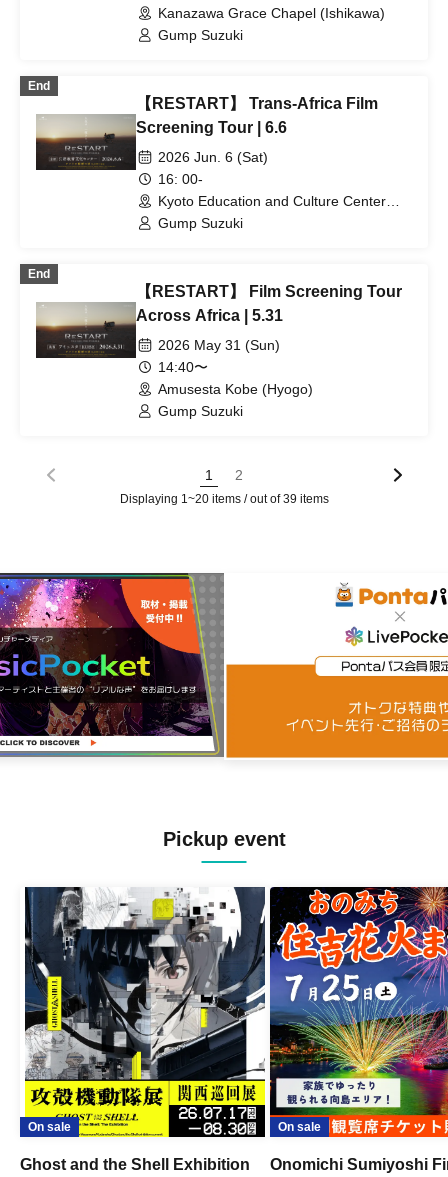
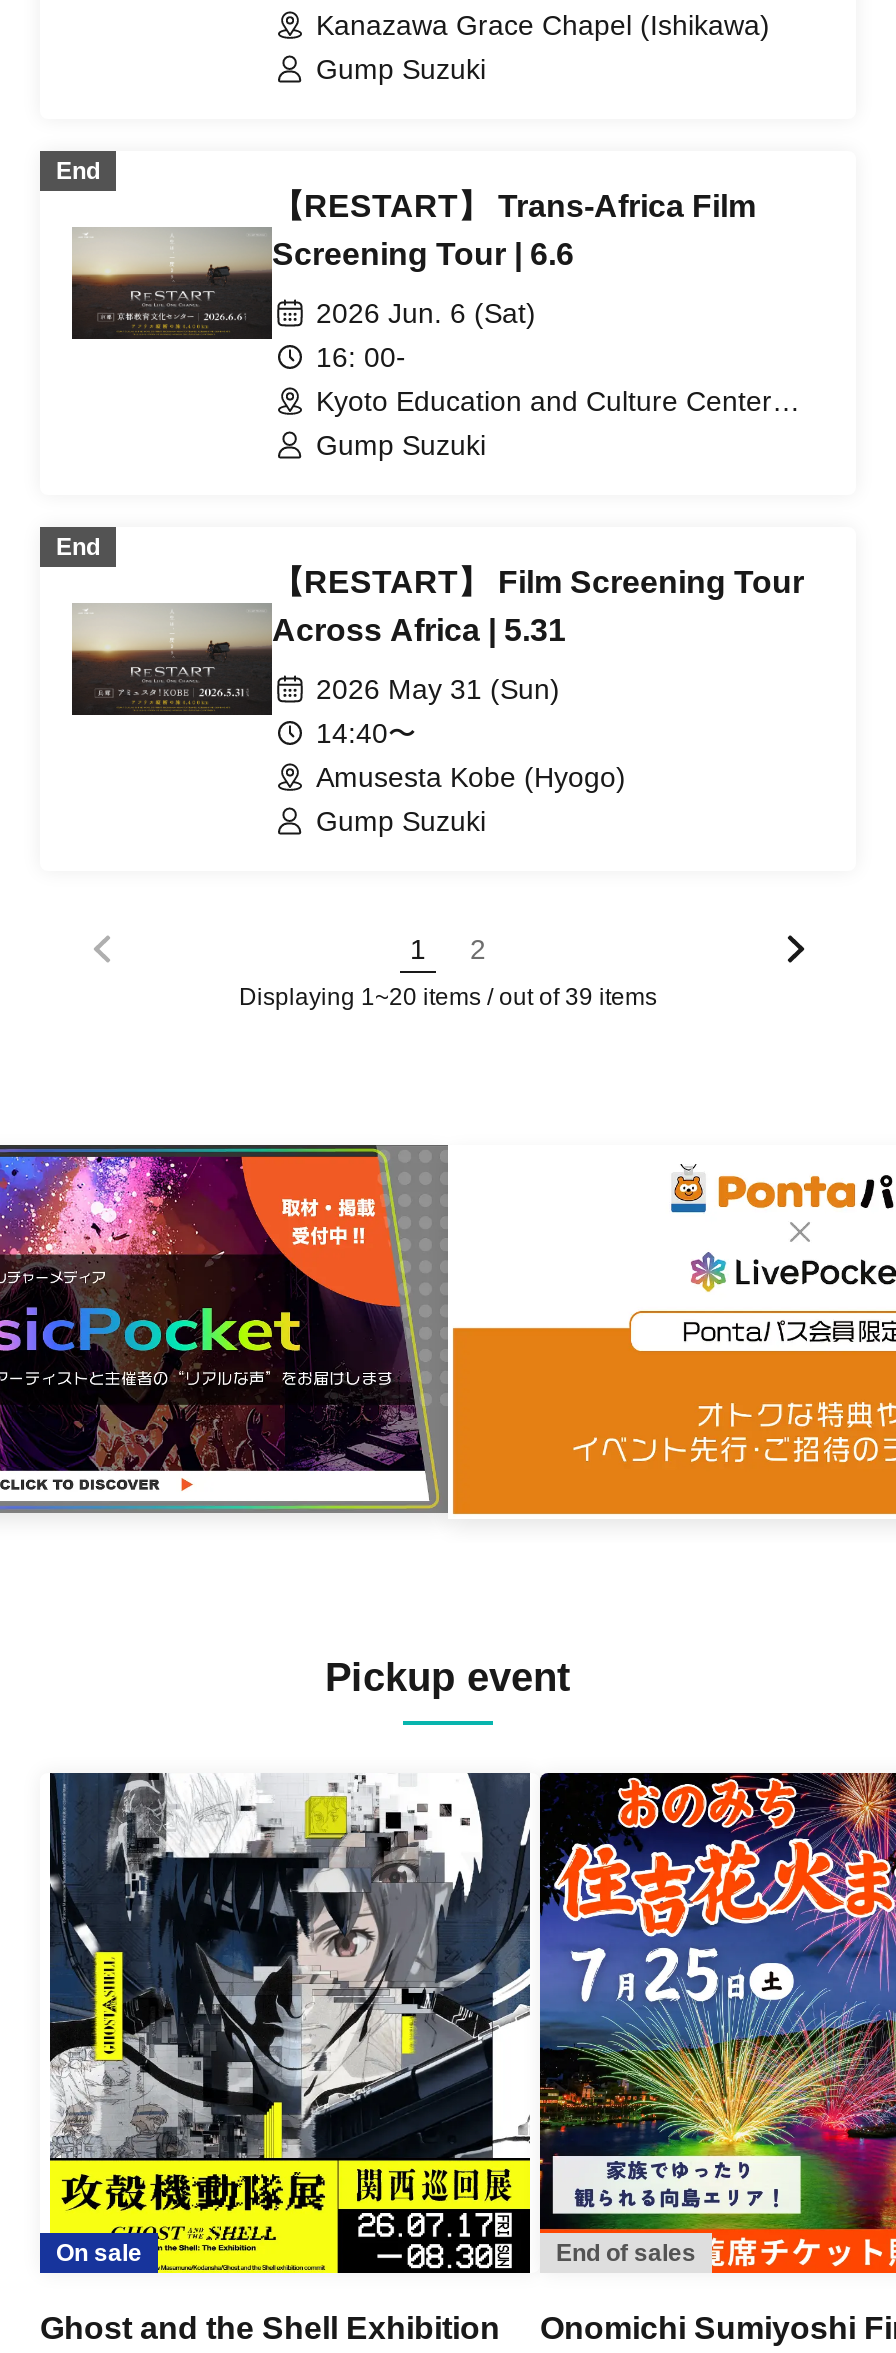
- On sale
+ End of sales
